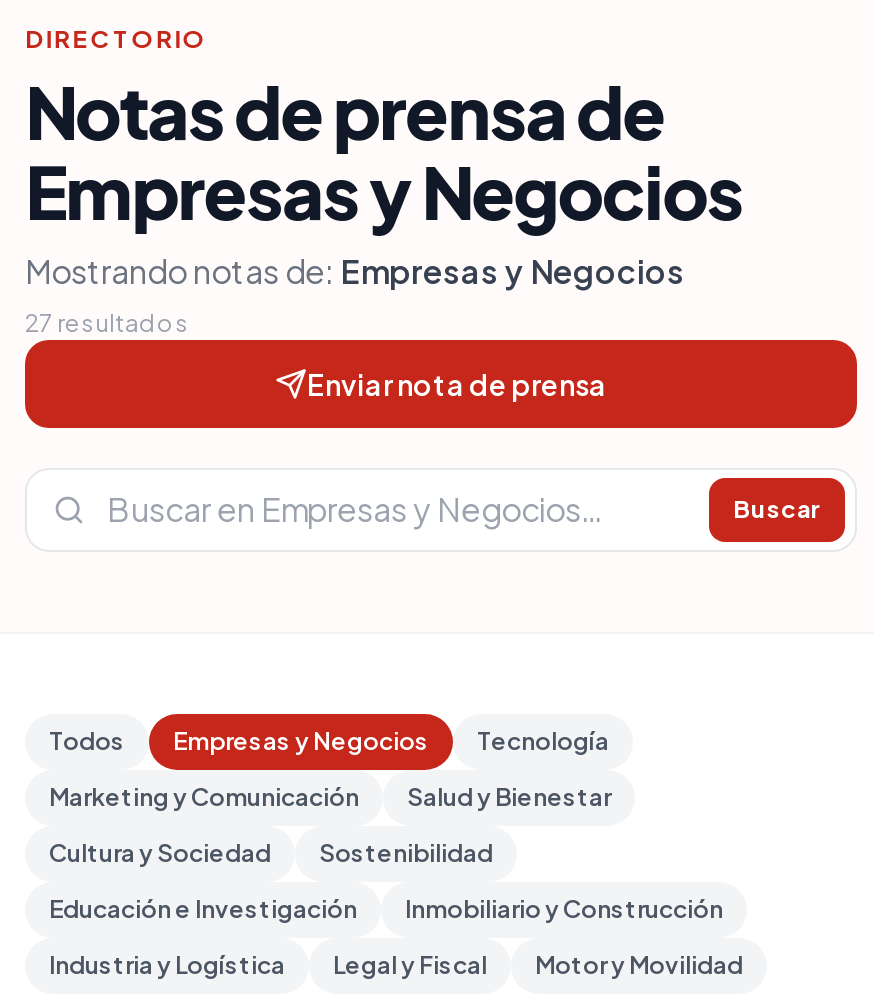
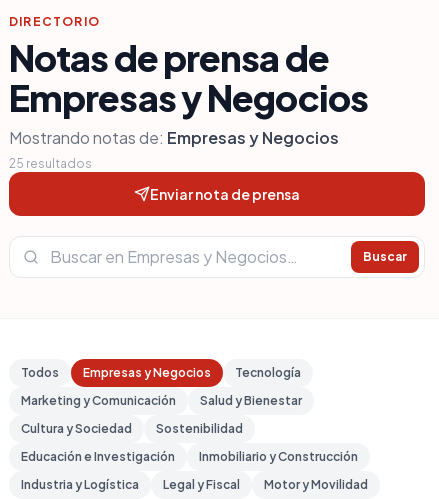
- 27 resultados
+ 25 resultados
